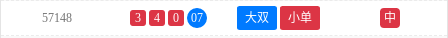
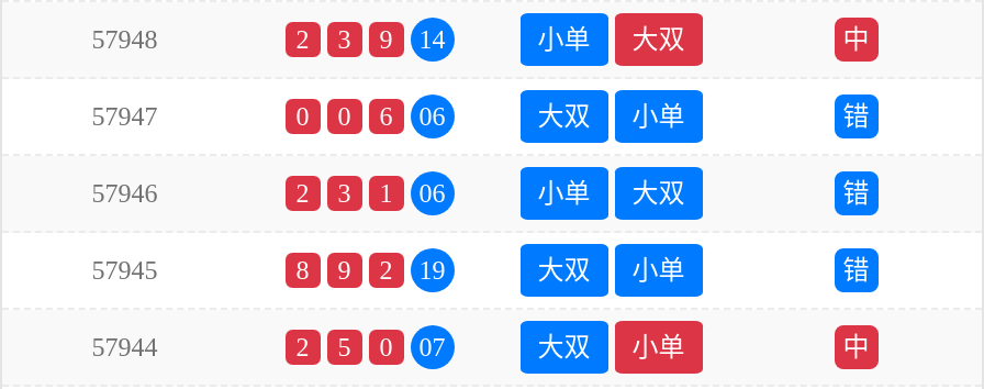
- 57148
+ 57948
+ 2

- 4
+ 9
+ 14
+ 小单
+ 大双
+ 中
+ 57947
+ 0
+ 0
+ 6
+ 06
+ 大双
+ 小单
+ 错
+ 57946
+ 2
+ 3
+ 1
+ 06
+ 小单
+ 大双
+ 错
+ 57945
+ 8
+ 9
+ 2
+ 19
+ 大双
+ 小单
+ 错
+ 57944
+ 2
+ 5
